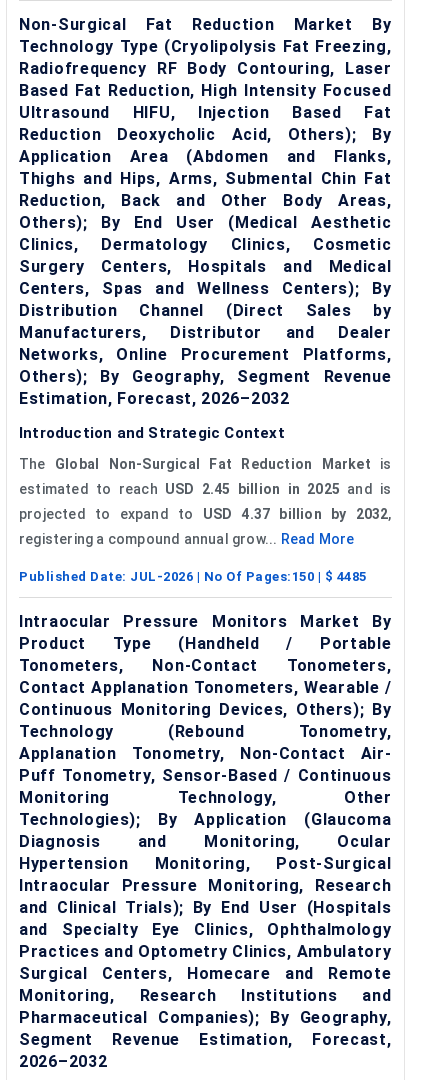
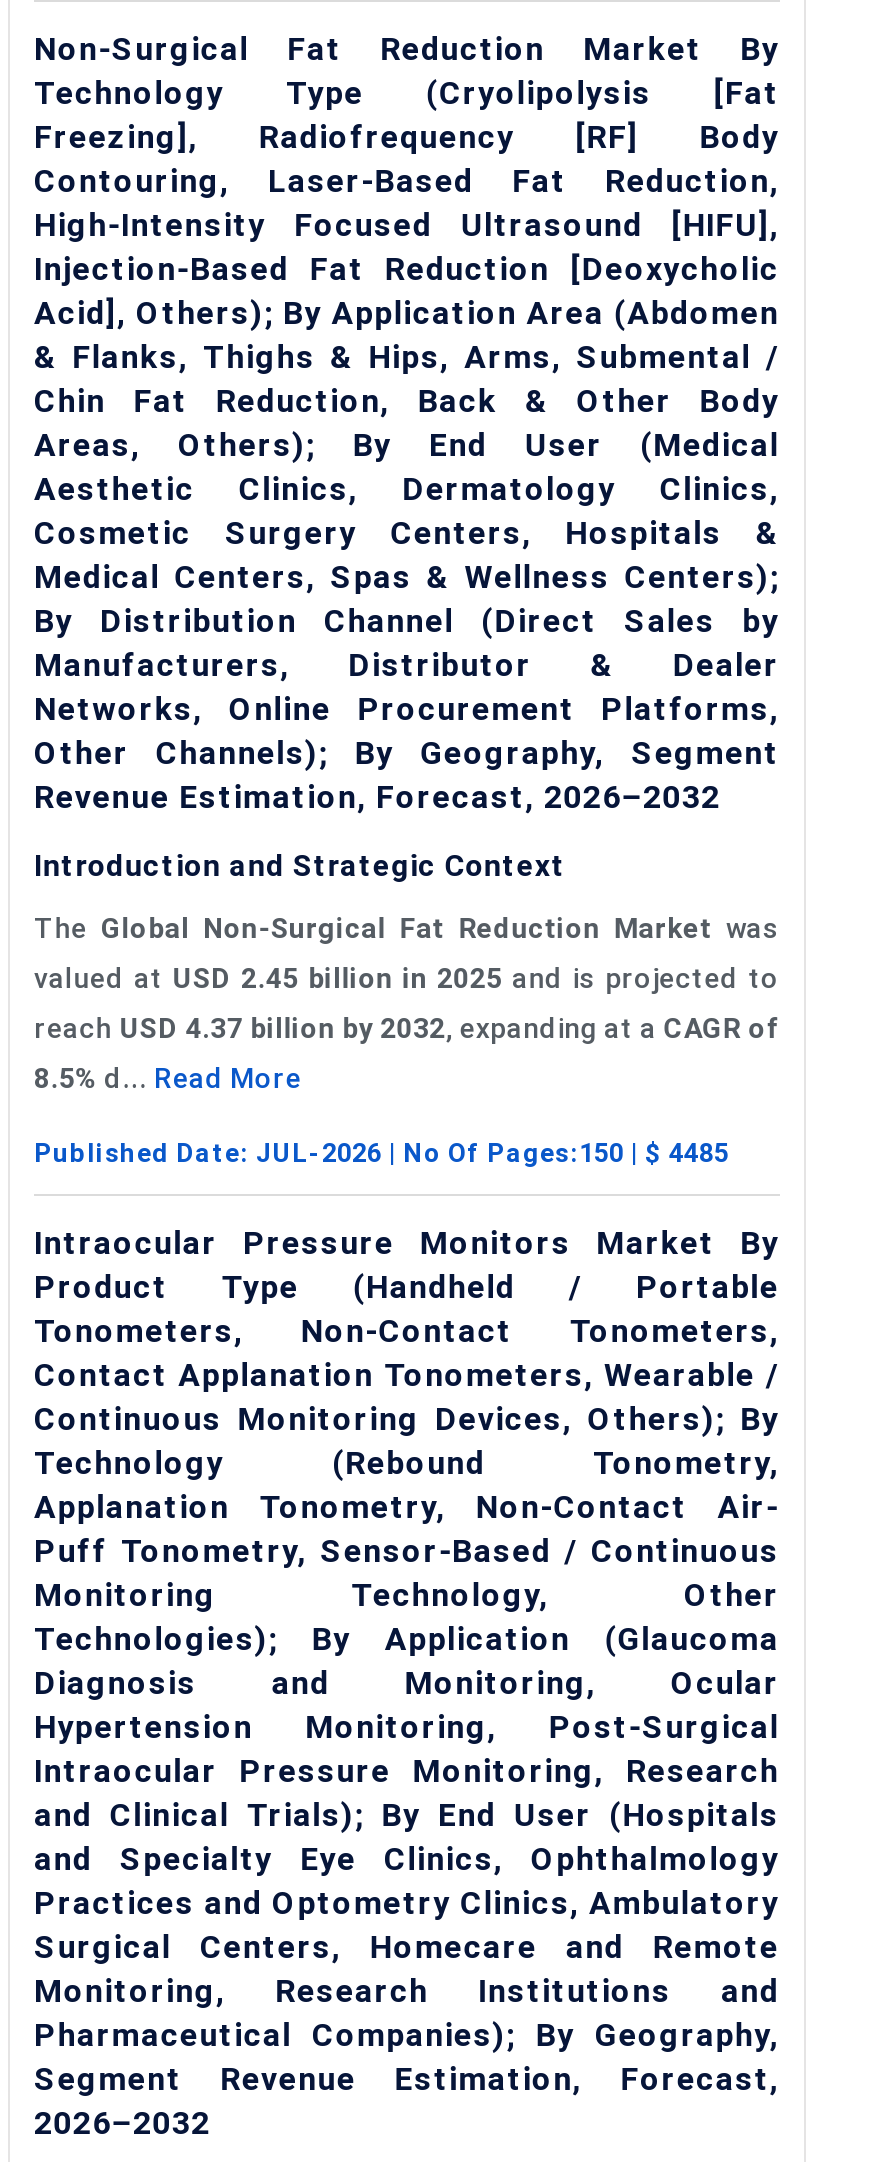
- Technology Type (Cryolipolysis Fat Freezing,
- Radiofrequency RF Body Contouring, Laser
- Based Fat Reduction, High Intensity Focused
- Ultrasound HIFU, Injection Based Fat
- Reduction Deoxycholic Acid, Others); By
- Application Area (Abdomen and Flanks,
- Thighs and Hips, Arms, Submental Chin Fat
- Reduction, Back and Other Body Areas,
- Others); By End User (Medical Aesthetic
- Clinics, Dermatology Clinics, Cosmetic
- Surgery Centers, Hospitals and Medical
- Centers, Spas and Wellness Centers); By
- Distribution Channel (Direct Sales by
- Manufacturers, Distributor and Dealer
+ Technology Type (Cryolipolysis [Fat
+ Freezing], Radiofrequency [RF] Body
+ Contouring, Laser-Based Fat Reduction,
+ High-Intensity Focused Ultrasound [HIFU],
+ Injection-Based Fat Reduction [Deoxycholic
+ Acid], Others); By Application Area (Abdomen
+ & Flanks, Thighs & Hips, Arms, Submental /
+ Chin Fat Reduction, Back & Other Body
+ Areas, Others); By End User (Medical
+ Aesthetic Clinics, Dermatology Clinics,
+ Cosmetic Surgery Centers, Hospitals &
+ Medical Centers, Spas & Wellness Centers);
+ By Distribution Channel (Direct Sales by
+ Manufacturers, Distributor & Dealer

- Others); By Geography, Segment Revenue
- Estimation, Forecast, 2026–2032
+ Other Channels); By Geography, Segment
+ Revenue Estimation, Forecast, 2026–2032

- The Global Non-Surgical Fat Reduction Market is
+ The Global Non-Surgical Fat Reduction Market was

- estimated to reach USD 2.45 billion in 2025 and is
+ valued at USD 2.45 billion in 2025 and is projected to

- projected to expand to USD 4.37 billion by 2032,
+ reach USD 4.37 billion by 2032, expanding at a CAGR of

- registering a compound annual grow... Read More
+ 8.5% d... Read More
